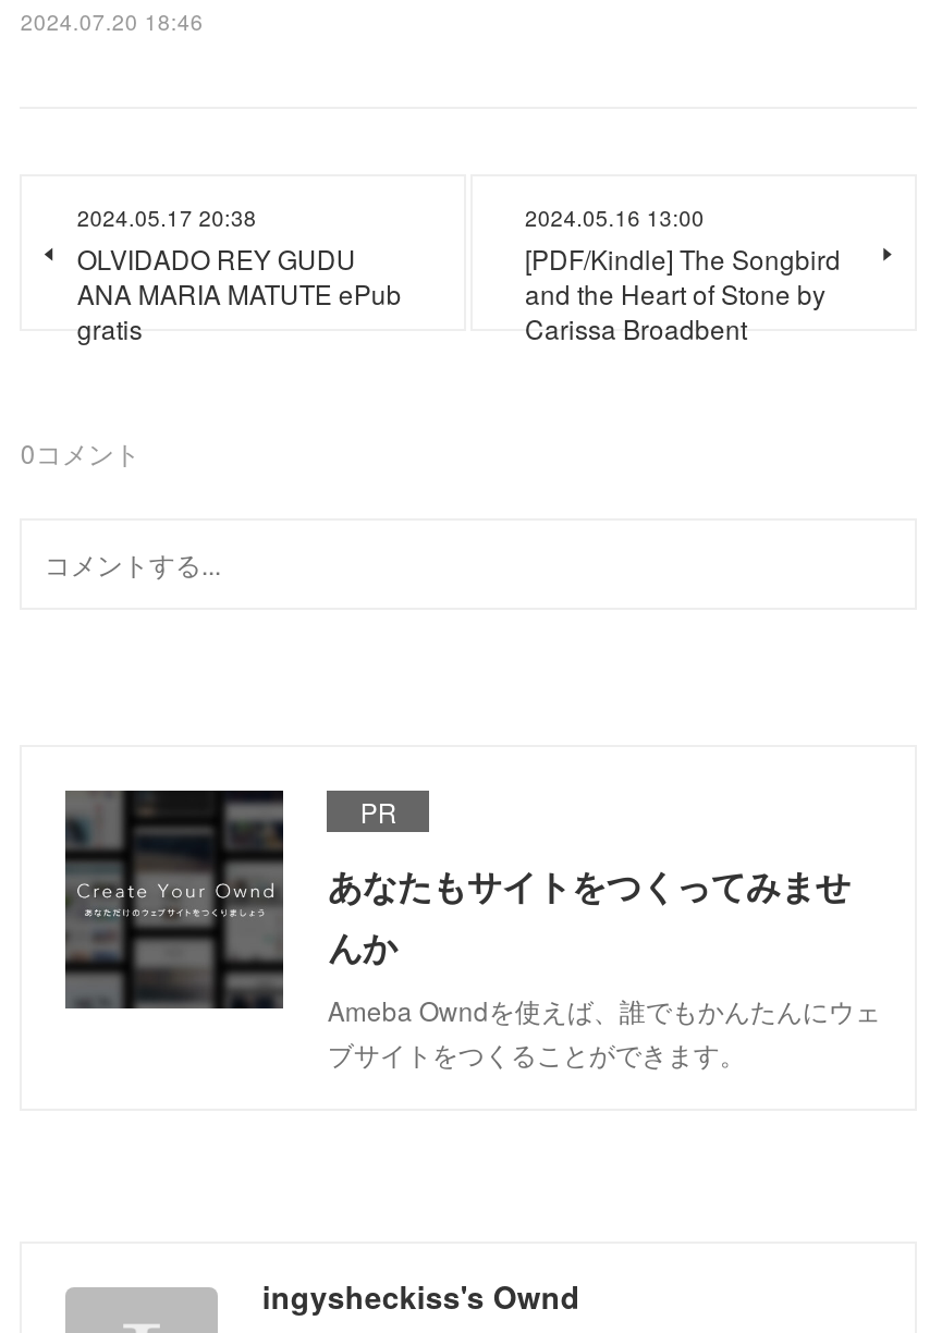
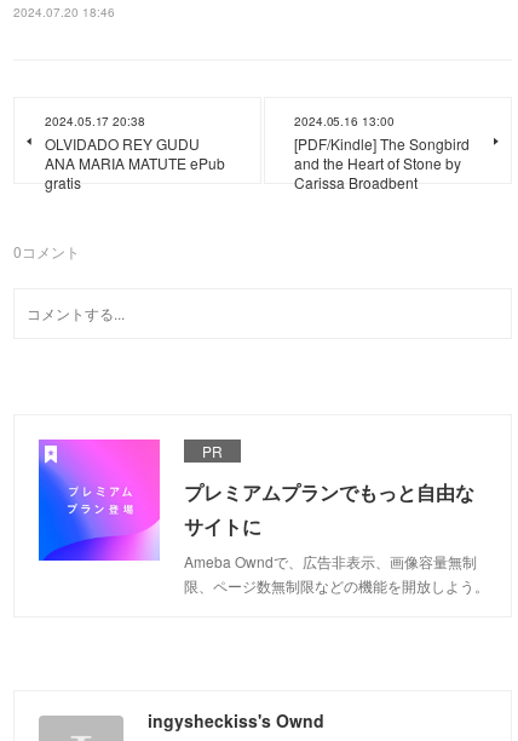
- [image]
- あなたもサイトをつくってみませ
- んか
- Ameba Owndを使えば、誰でもかんたんにウェ
- ブサイトをつくることができます。
+ [image]
+ プレミアムプランでもっと自由な
+ サイトに
+ Ameba Owndで、広告非表示、画像容量無制
+ 限、ページ数無制限などの機能を開放しよう。
